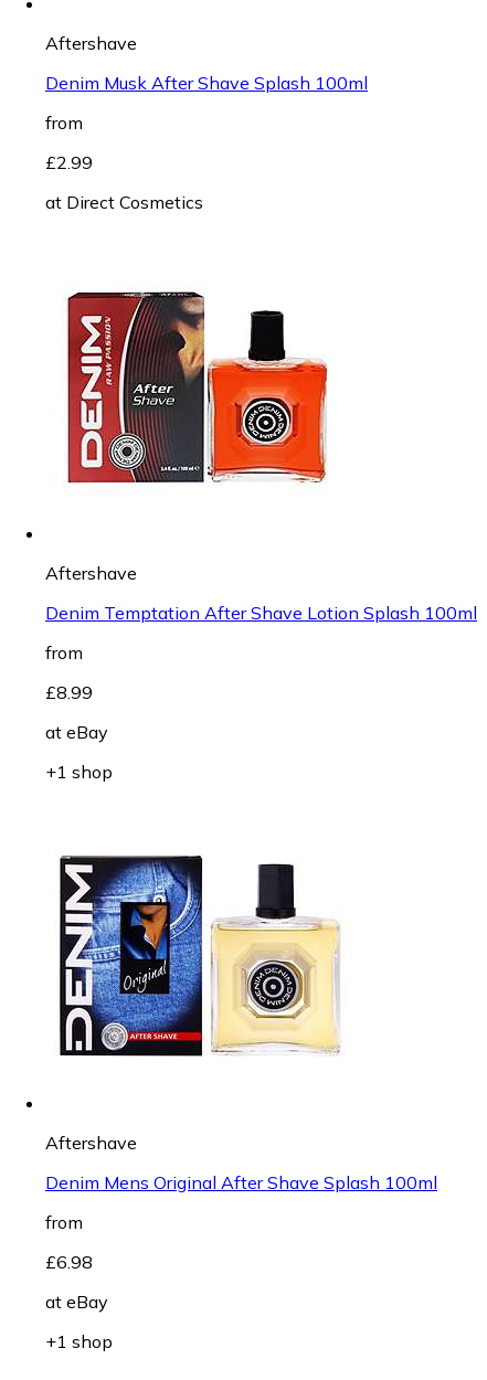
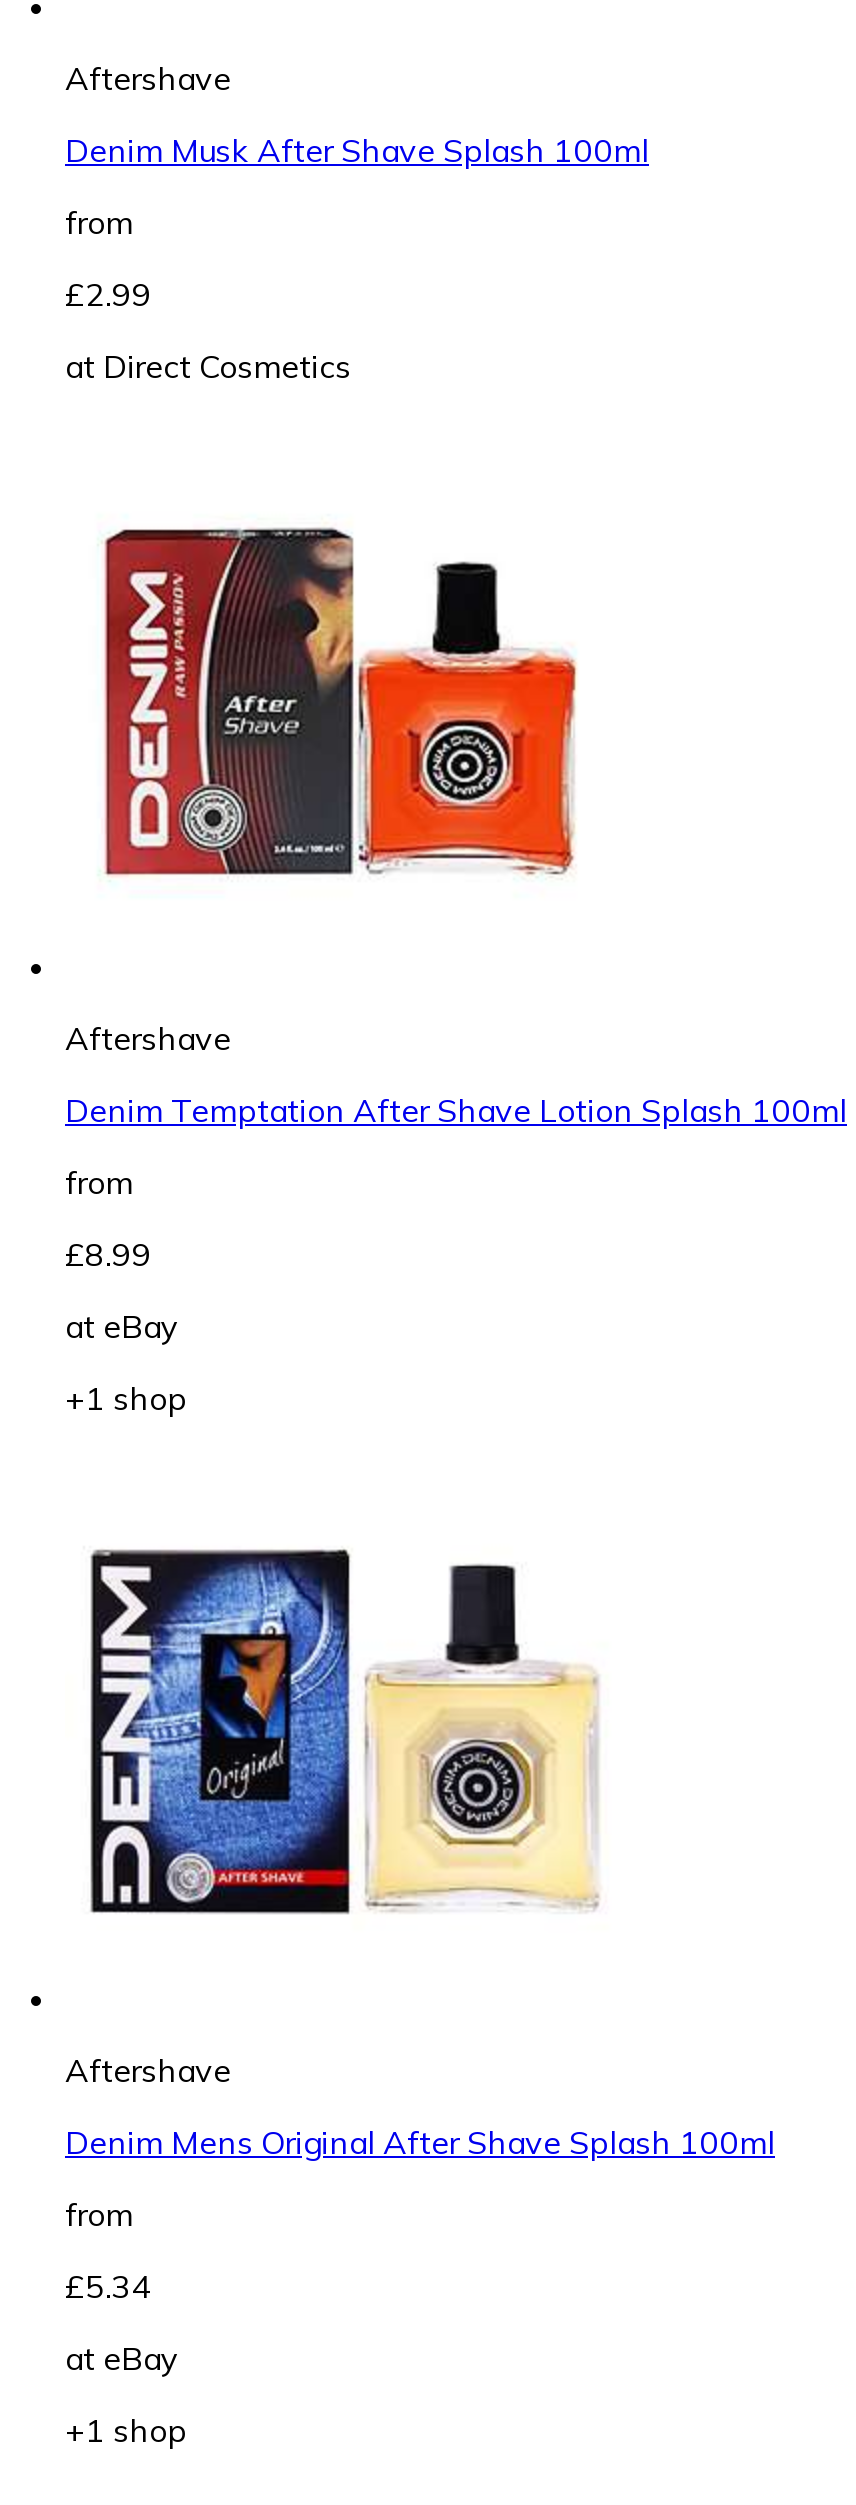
- £6.98
+ £5.34
